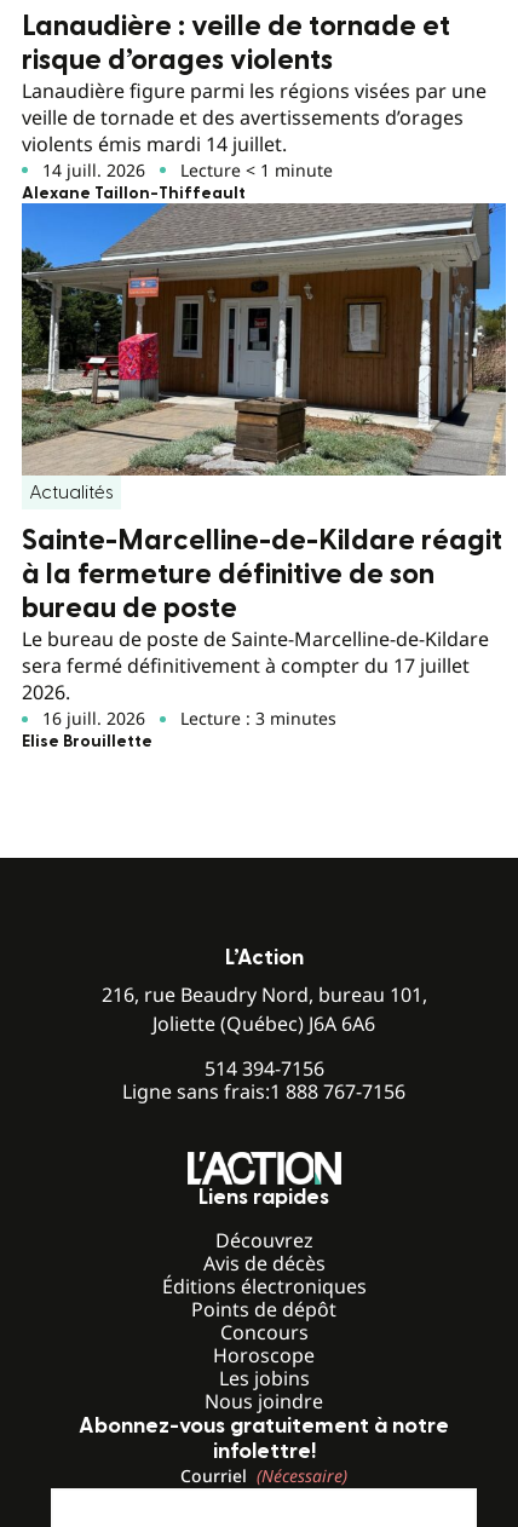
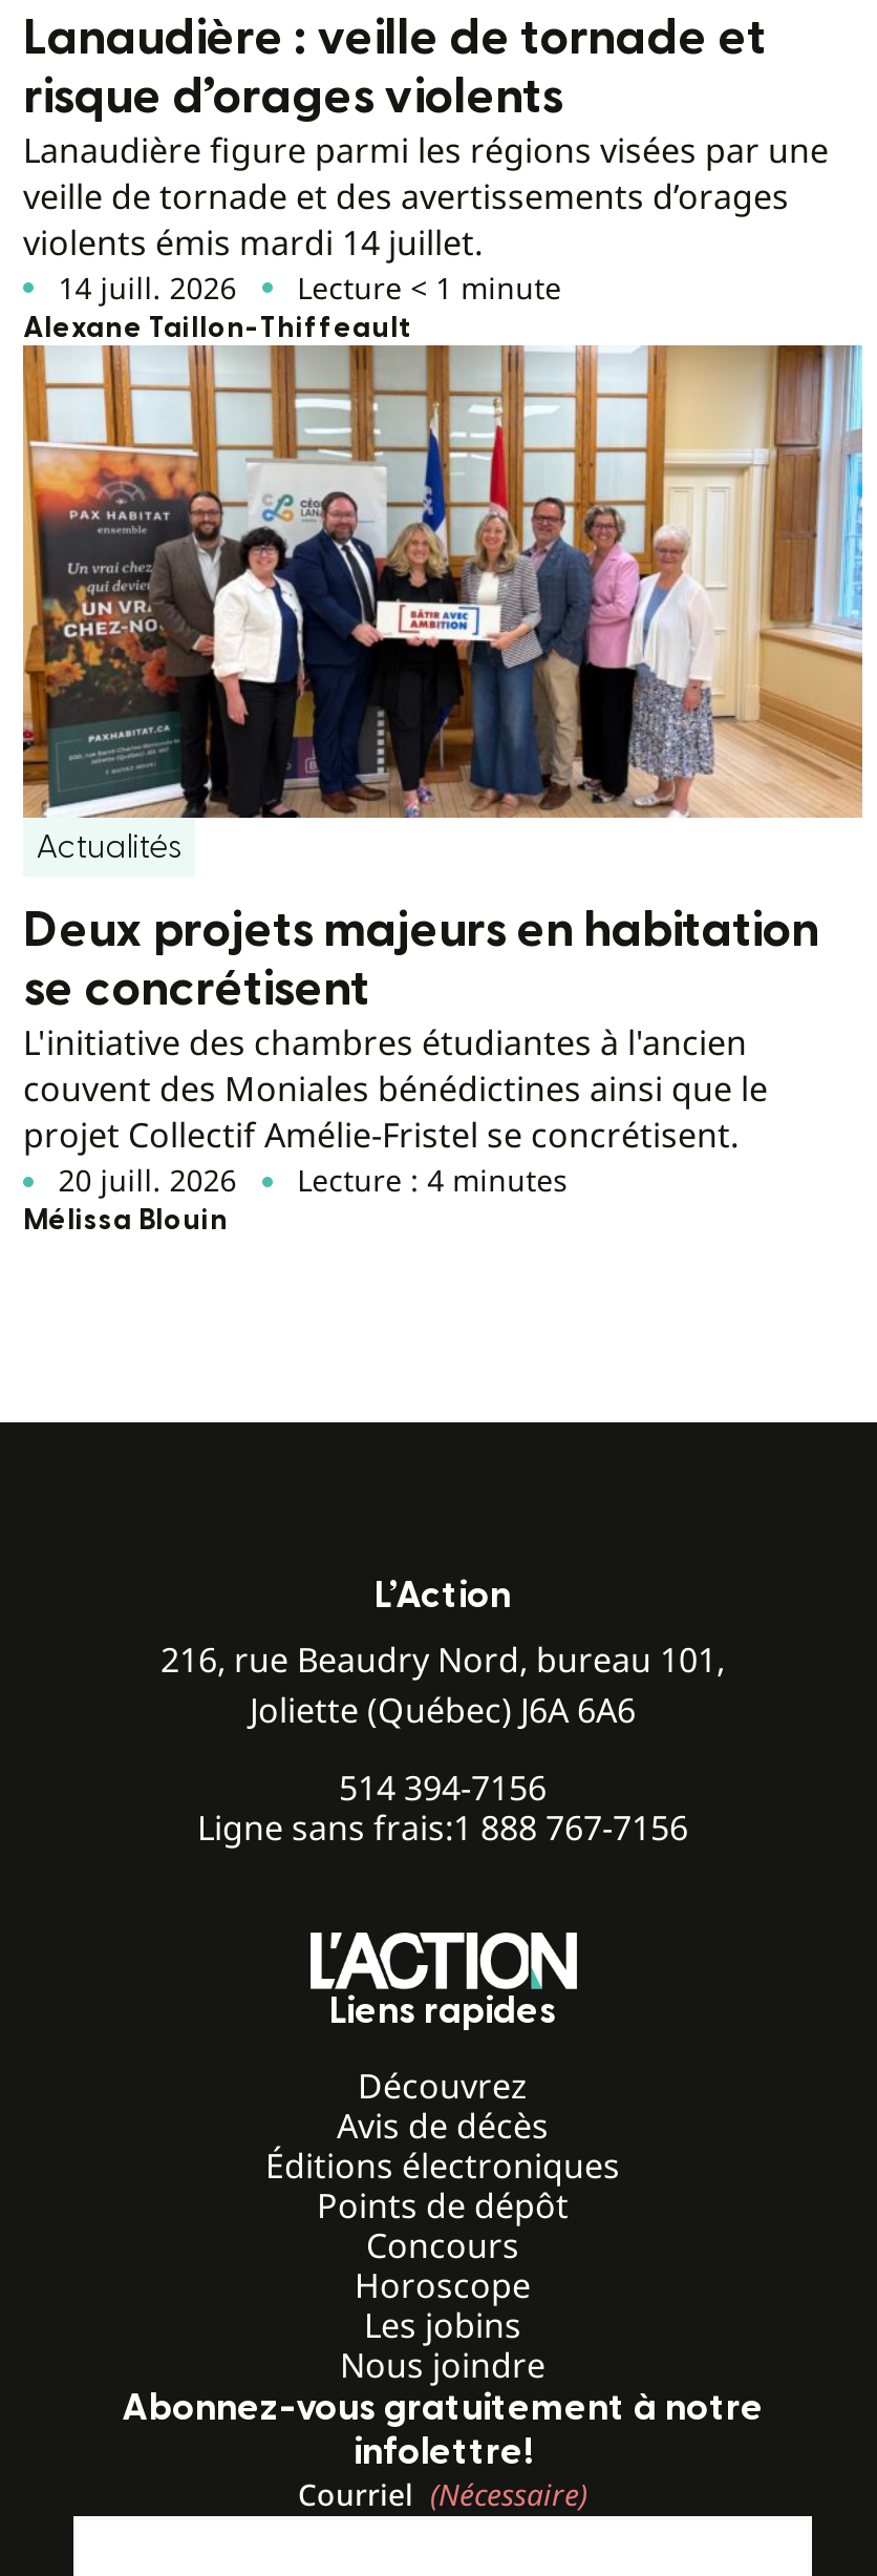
- [image]
+ [image]

- Sainte-Marcelline-de-Kildare réagit
- à la fermeture définitive de son
- bureau de poste
- Le bureau de poste de Sainte-Marcelline-de-Kildare
- sera fermé définitivement à compter du 17 juillet
- 2026.
- 16 juill. 2026
- Lecture : 3 minutes
- Elise Brouillette
+ Deux projets majeurs en habitation
+ se concrétisent
+ L'initiative des chambres étudiantes à l'ancien
+ couvent des Moniales bénédictines ainsi que le
+ projet Collectif Amélie-Fristel se concrétisent.
+ 20 juill. 2026
+ Lecture : 4 minutes
+ Mélissa Blouin
